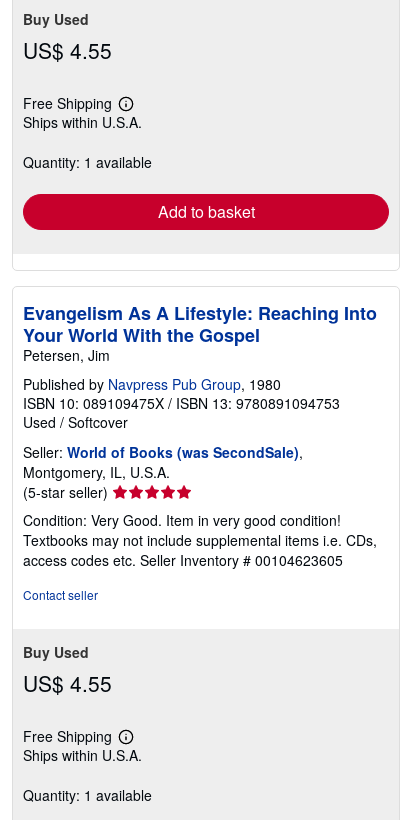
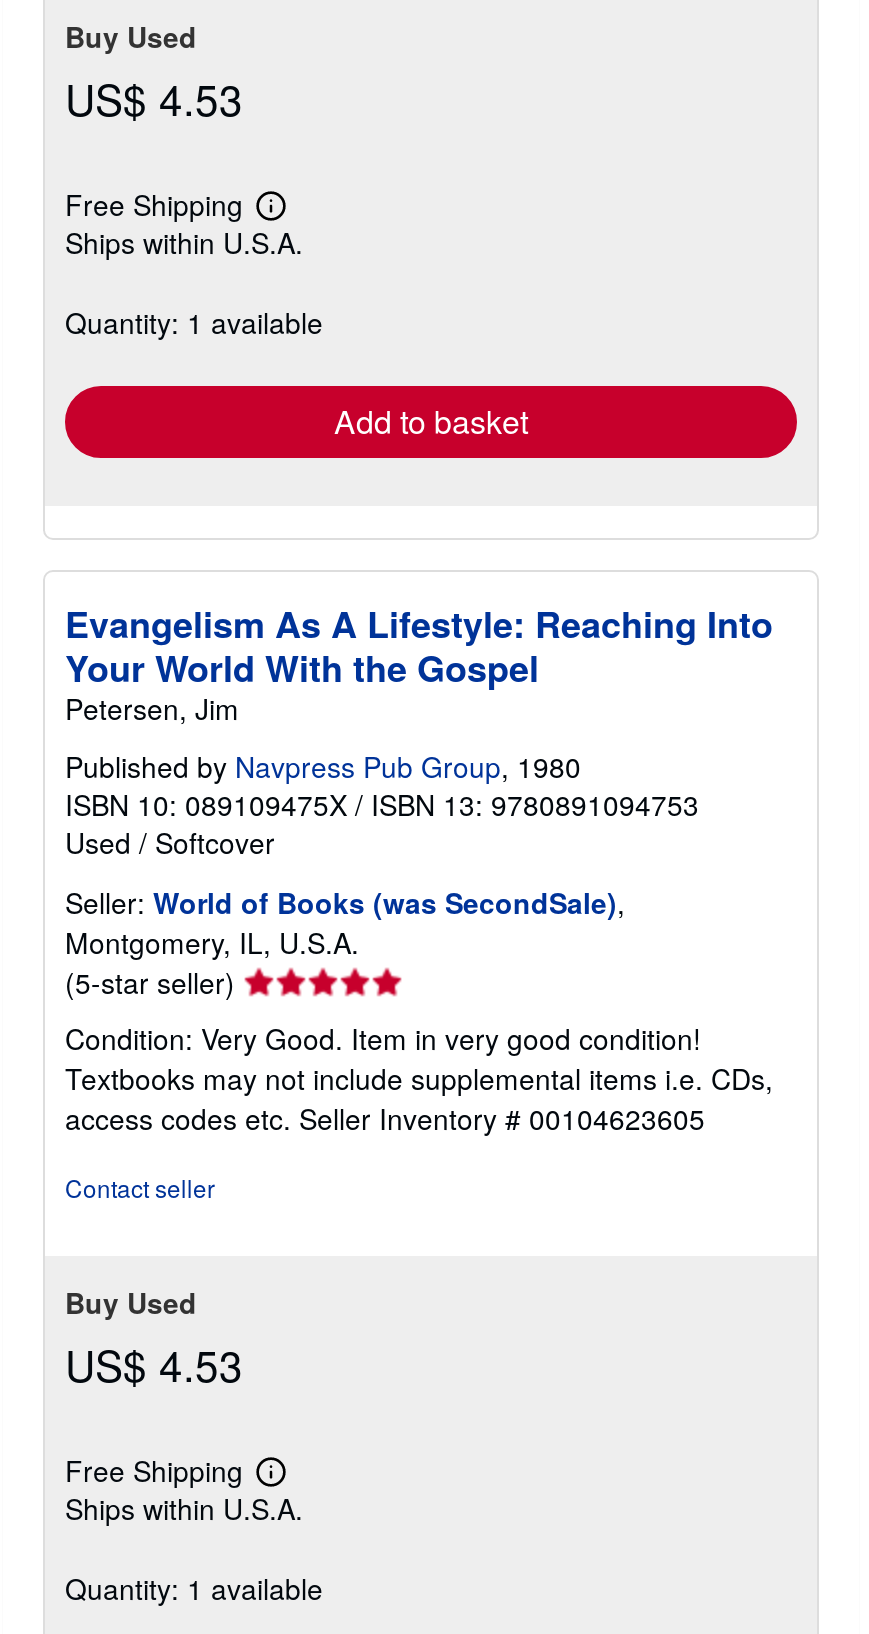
- US$ 4.55
+ US$ 4.53

- US$ 4.55
+ US$ 4.53
